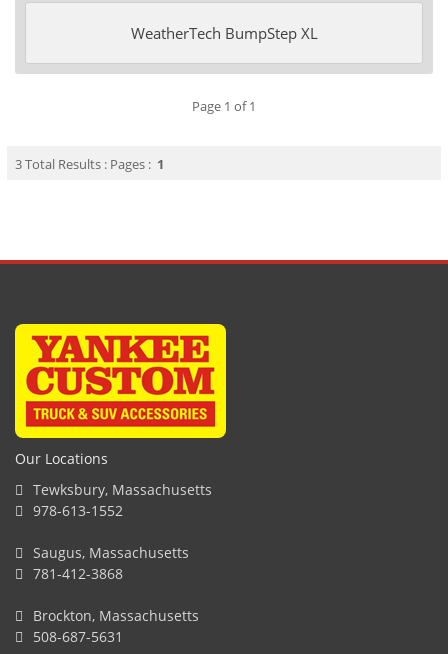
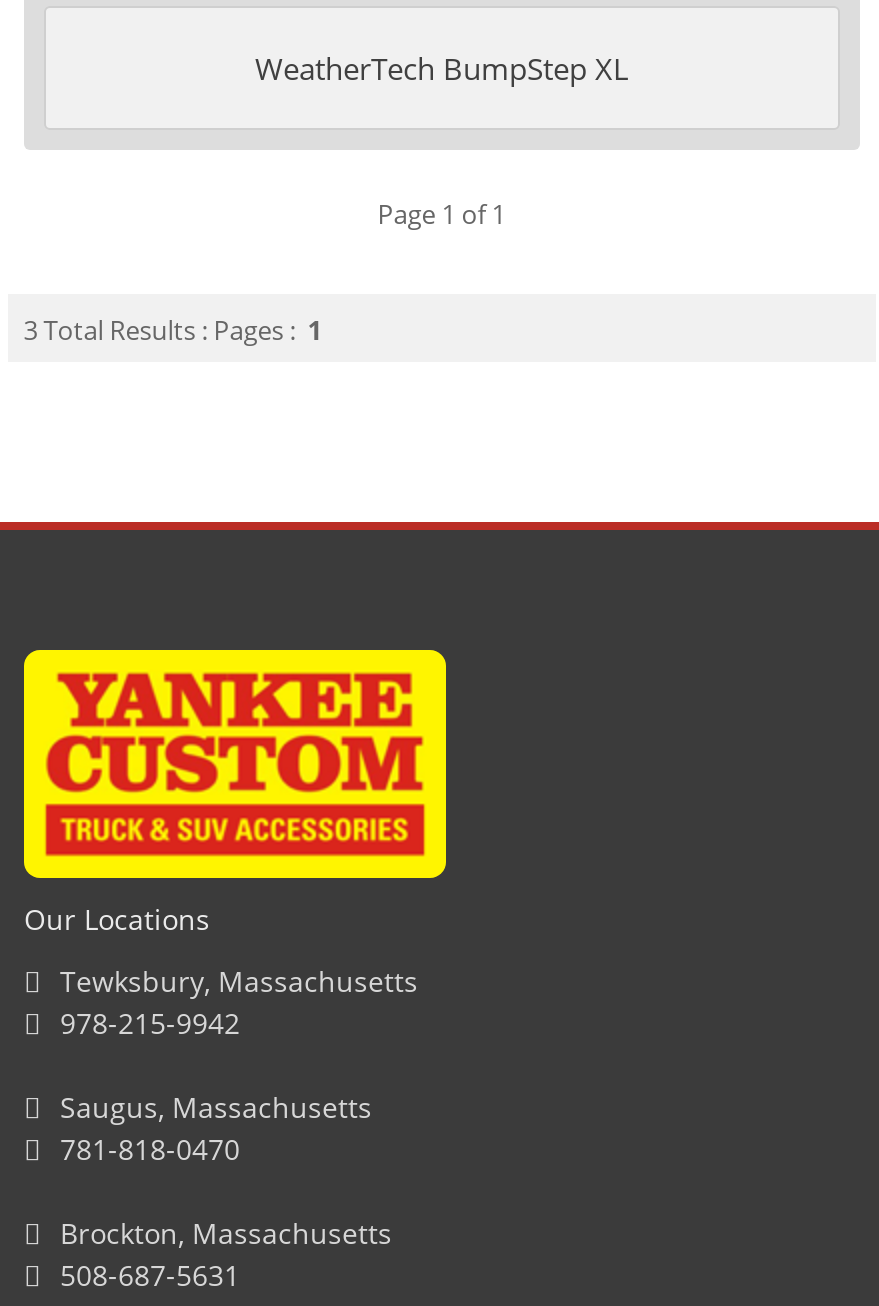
- 978-613-1552
+ 978-215-9942

- 781-412-3868
+ 781-818-0470
